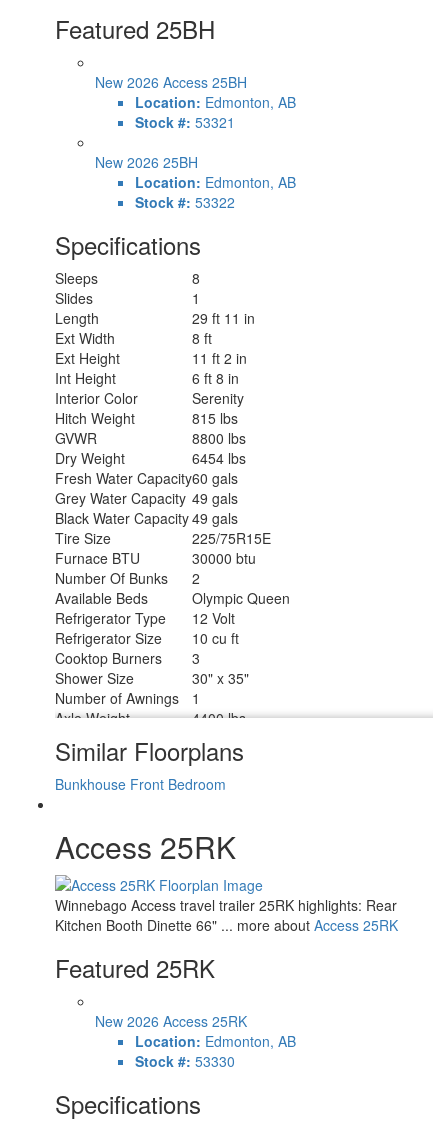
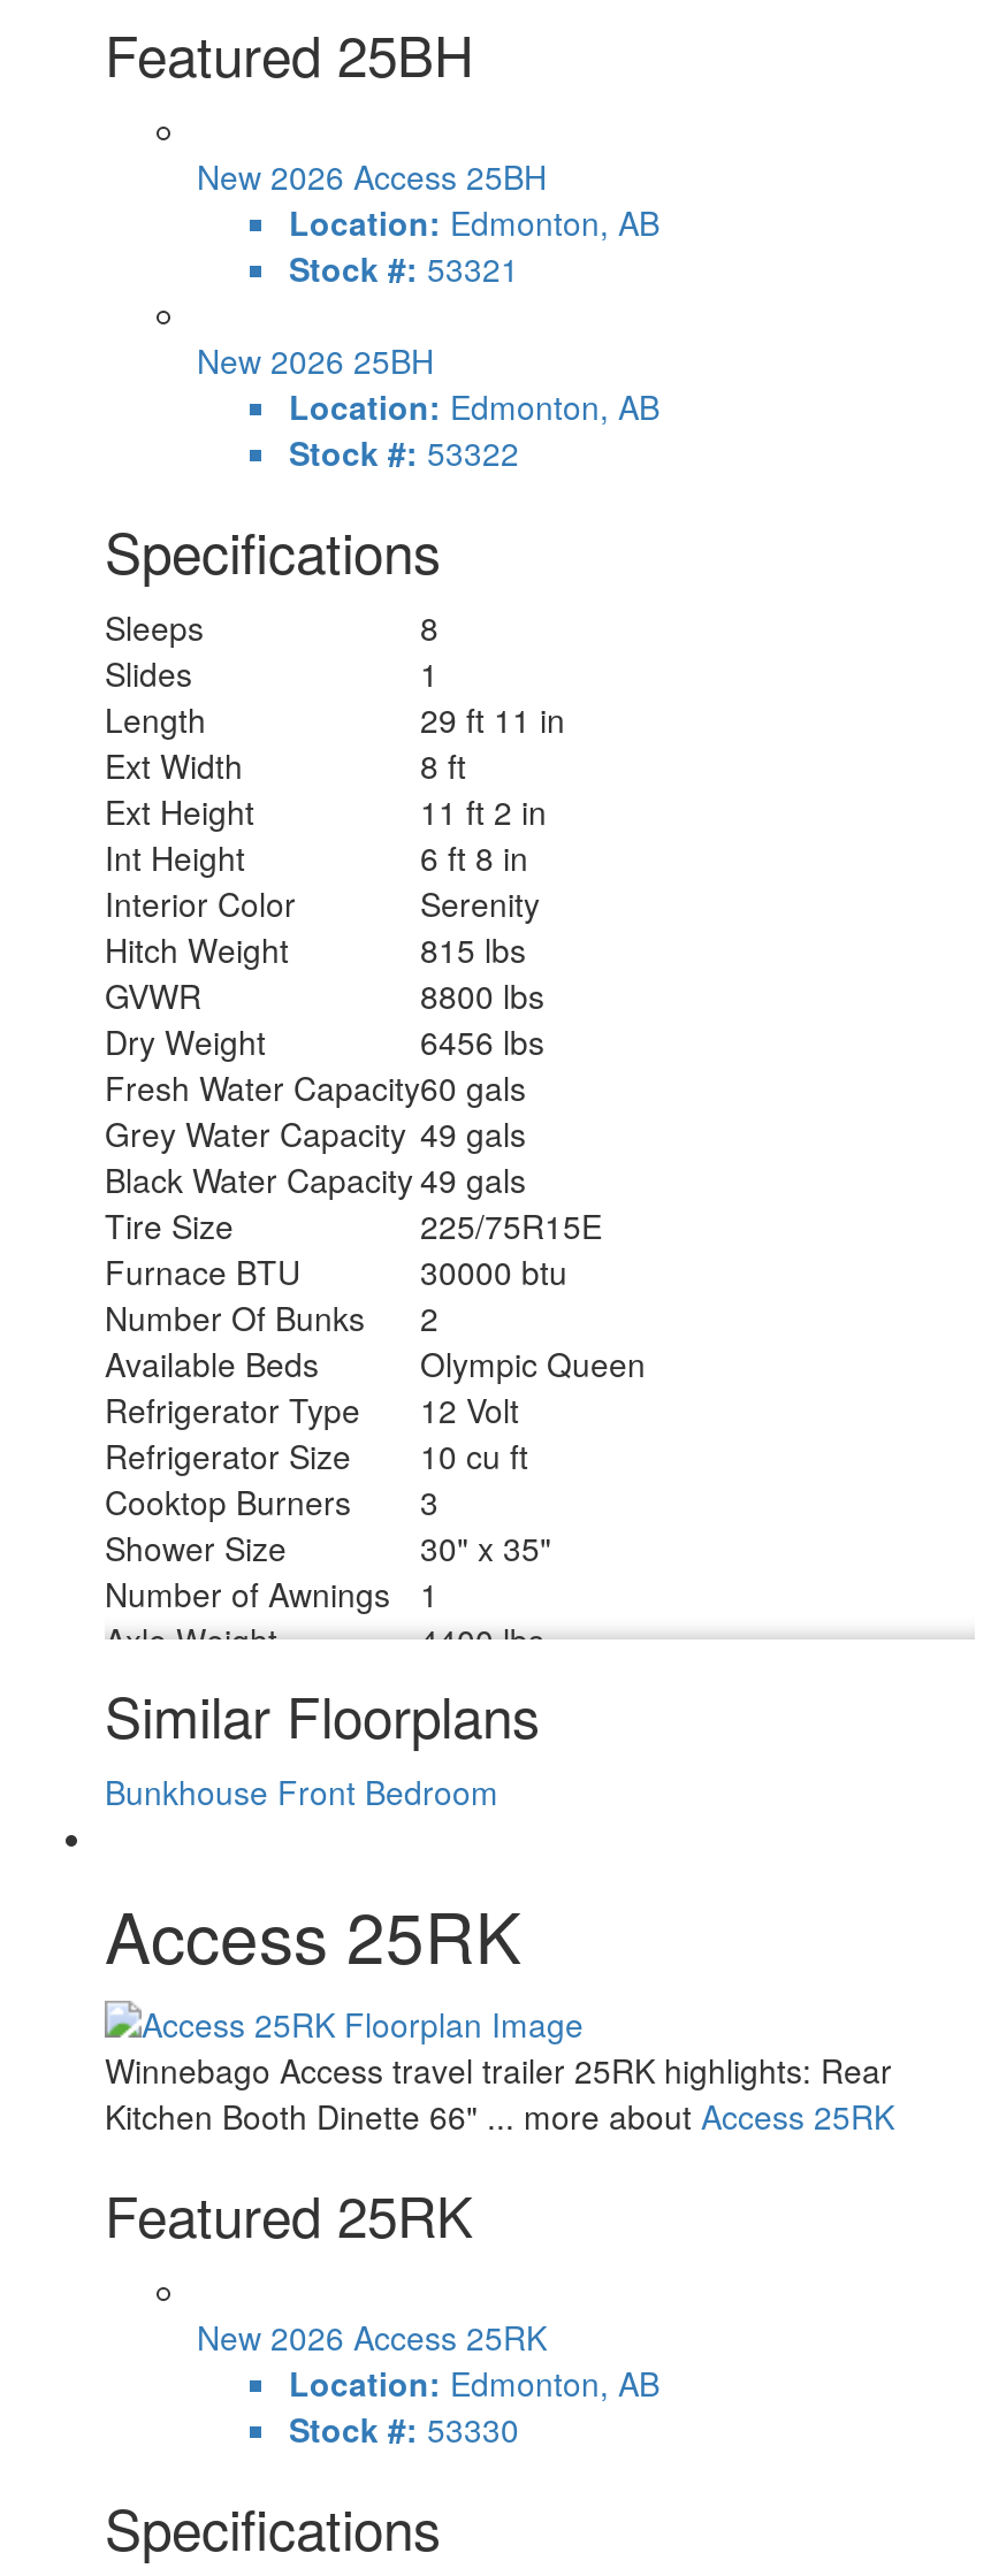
- 6454 lbs
+ 6456 lbs
